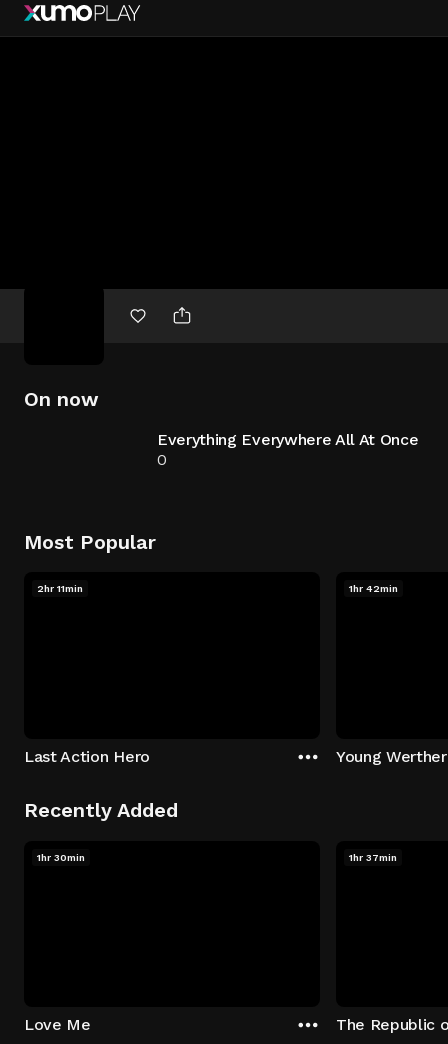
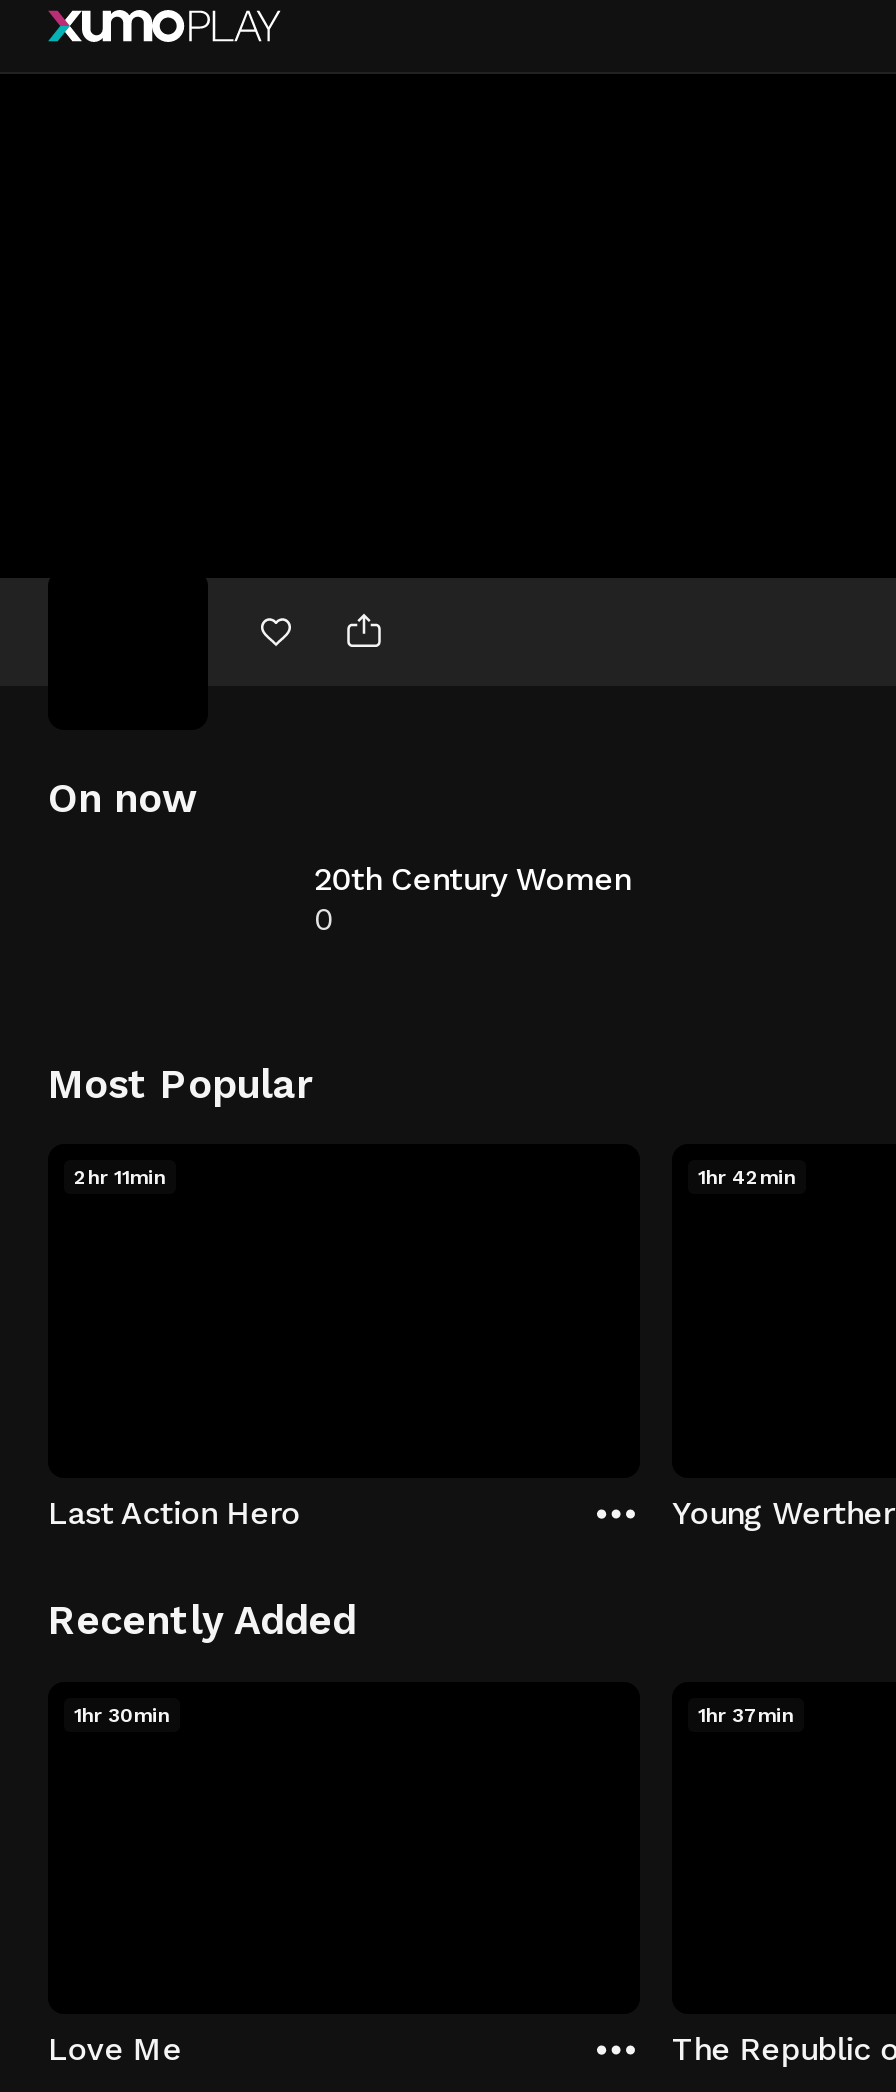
- Everything Everywhere All At Once
+ 20th Century Women
